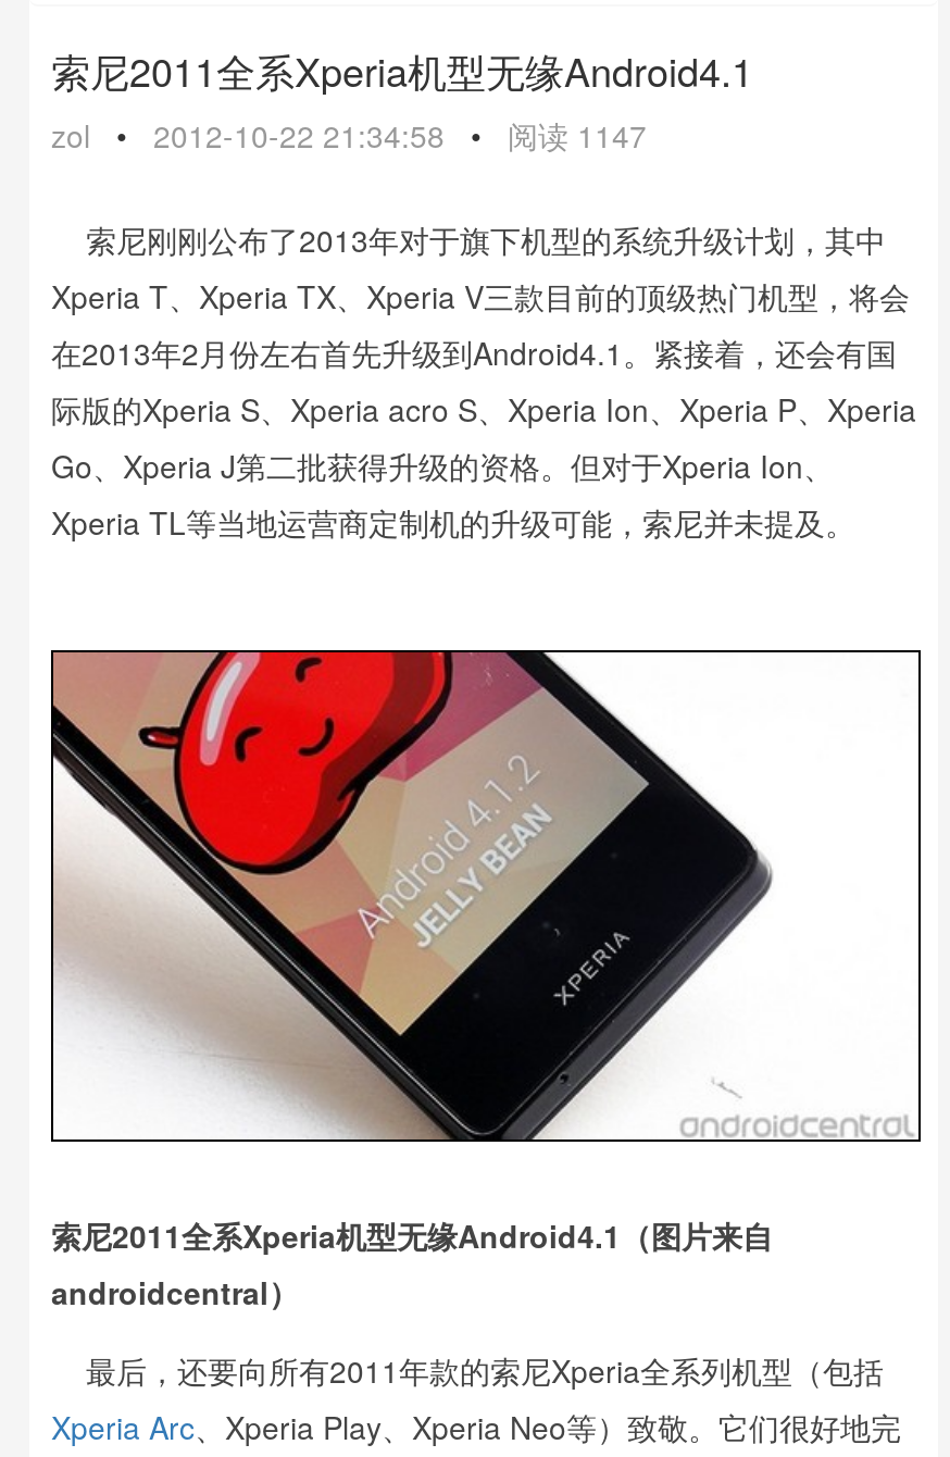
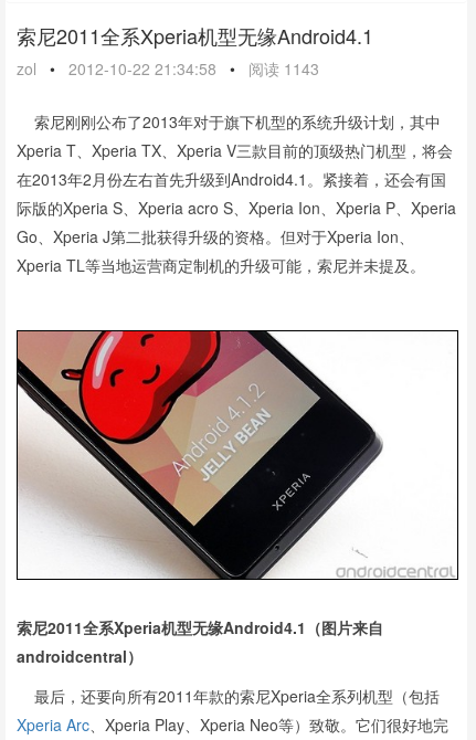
- zol • 2012-10-22 21:34:58 • 阅读1147
+ zol • 2012-10-22 21:34:58 • 阅读1143
